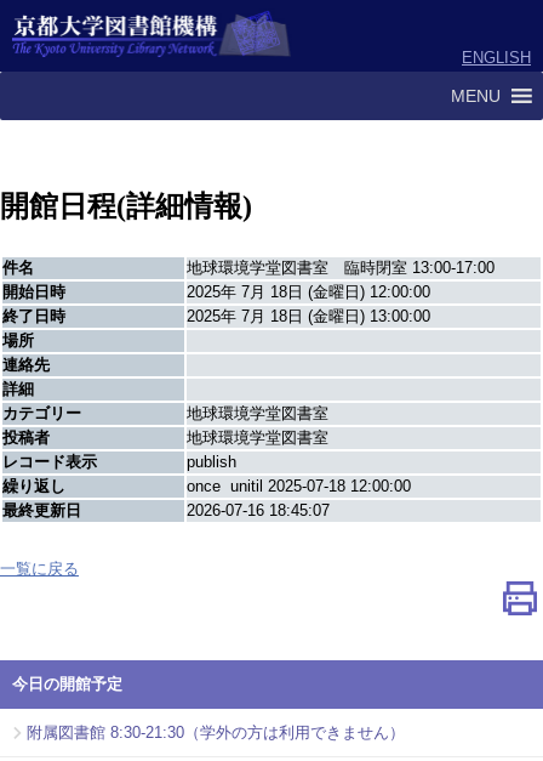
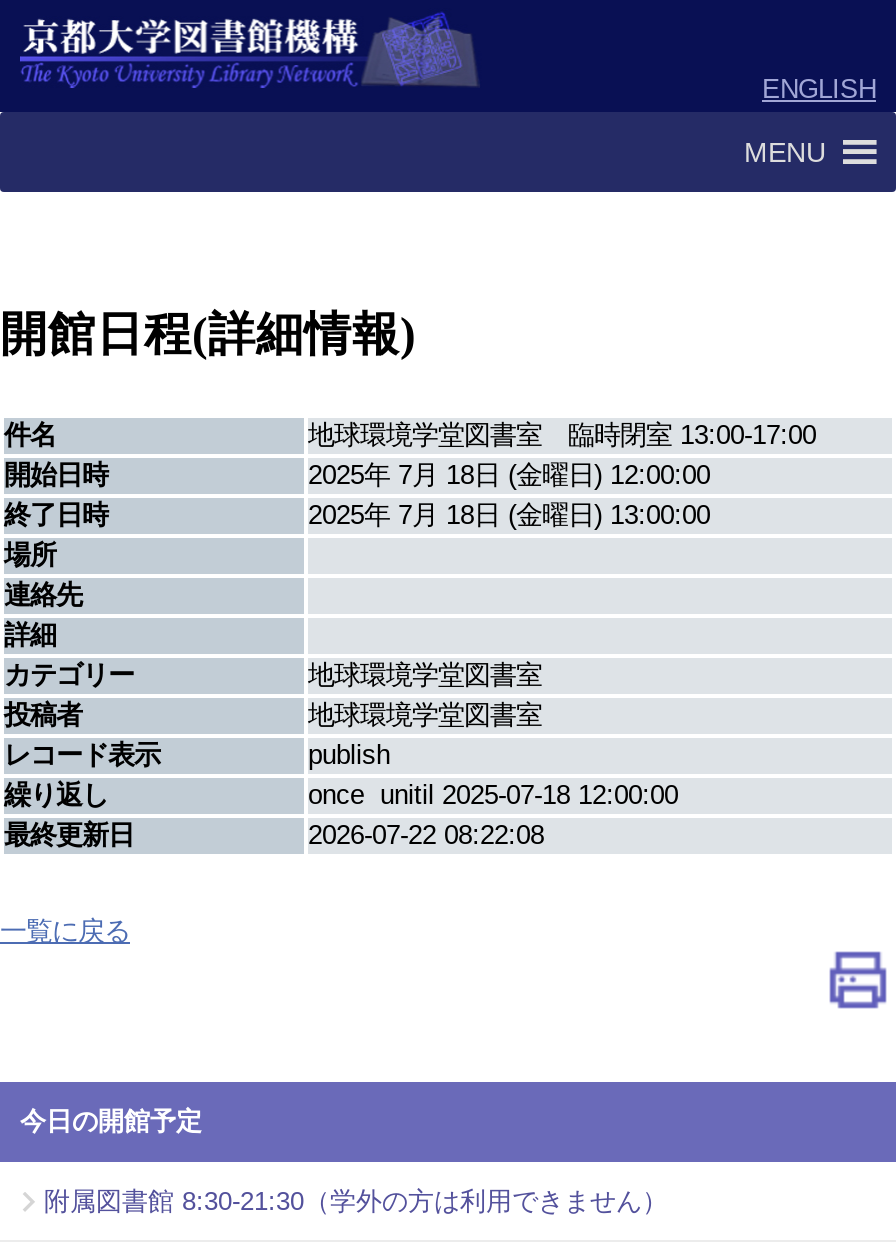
- 2026-07-16 18:45:07
+ 2026-07-22 08:22:08
